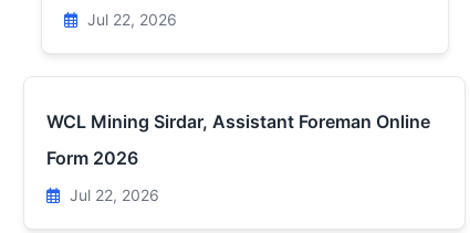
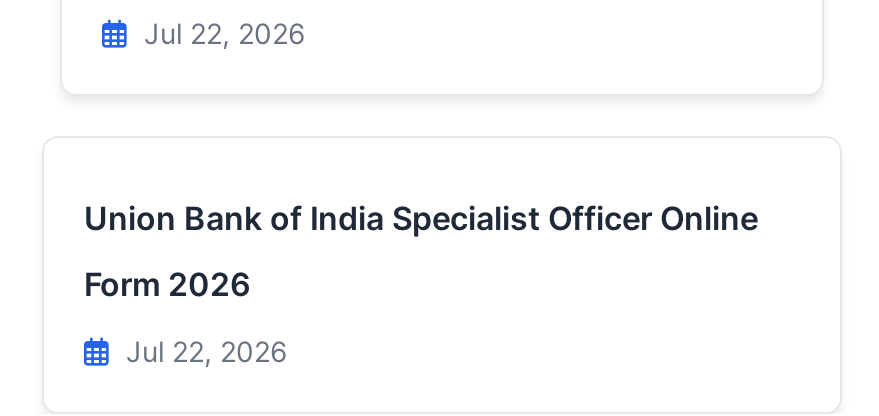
- WCL Mining Sirdar, Assistant Foreman Online
+ Union Bank of India Specialist Officer Online
